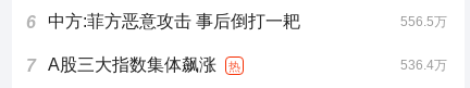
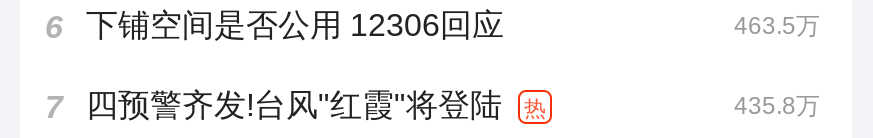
- 中方:菲方恶意攻击 事后倒打一耙
- 556.5万
+ 下铺空间是否公用 12306回应
+ 463.5万

- A股三大指数集体飙涨
+ 四预警齐发!台风"红霞"将登陆

- 536.4万
+ 435.8万
